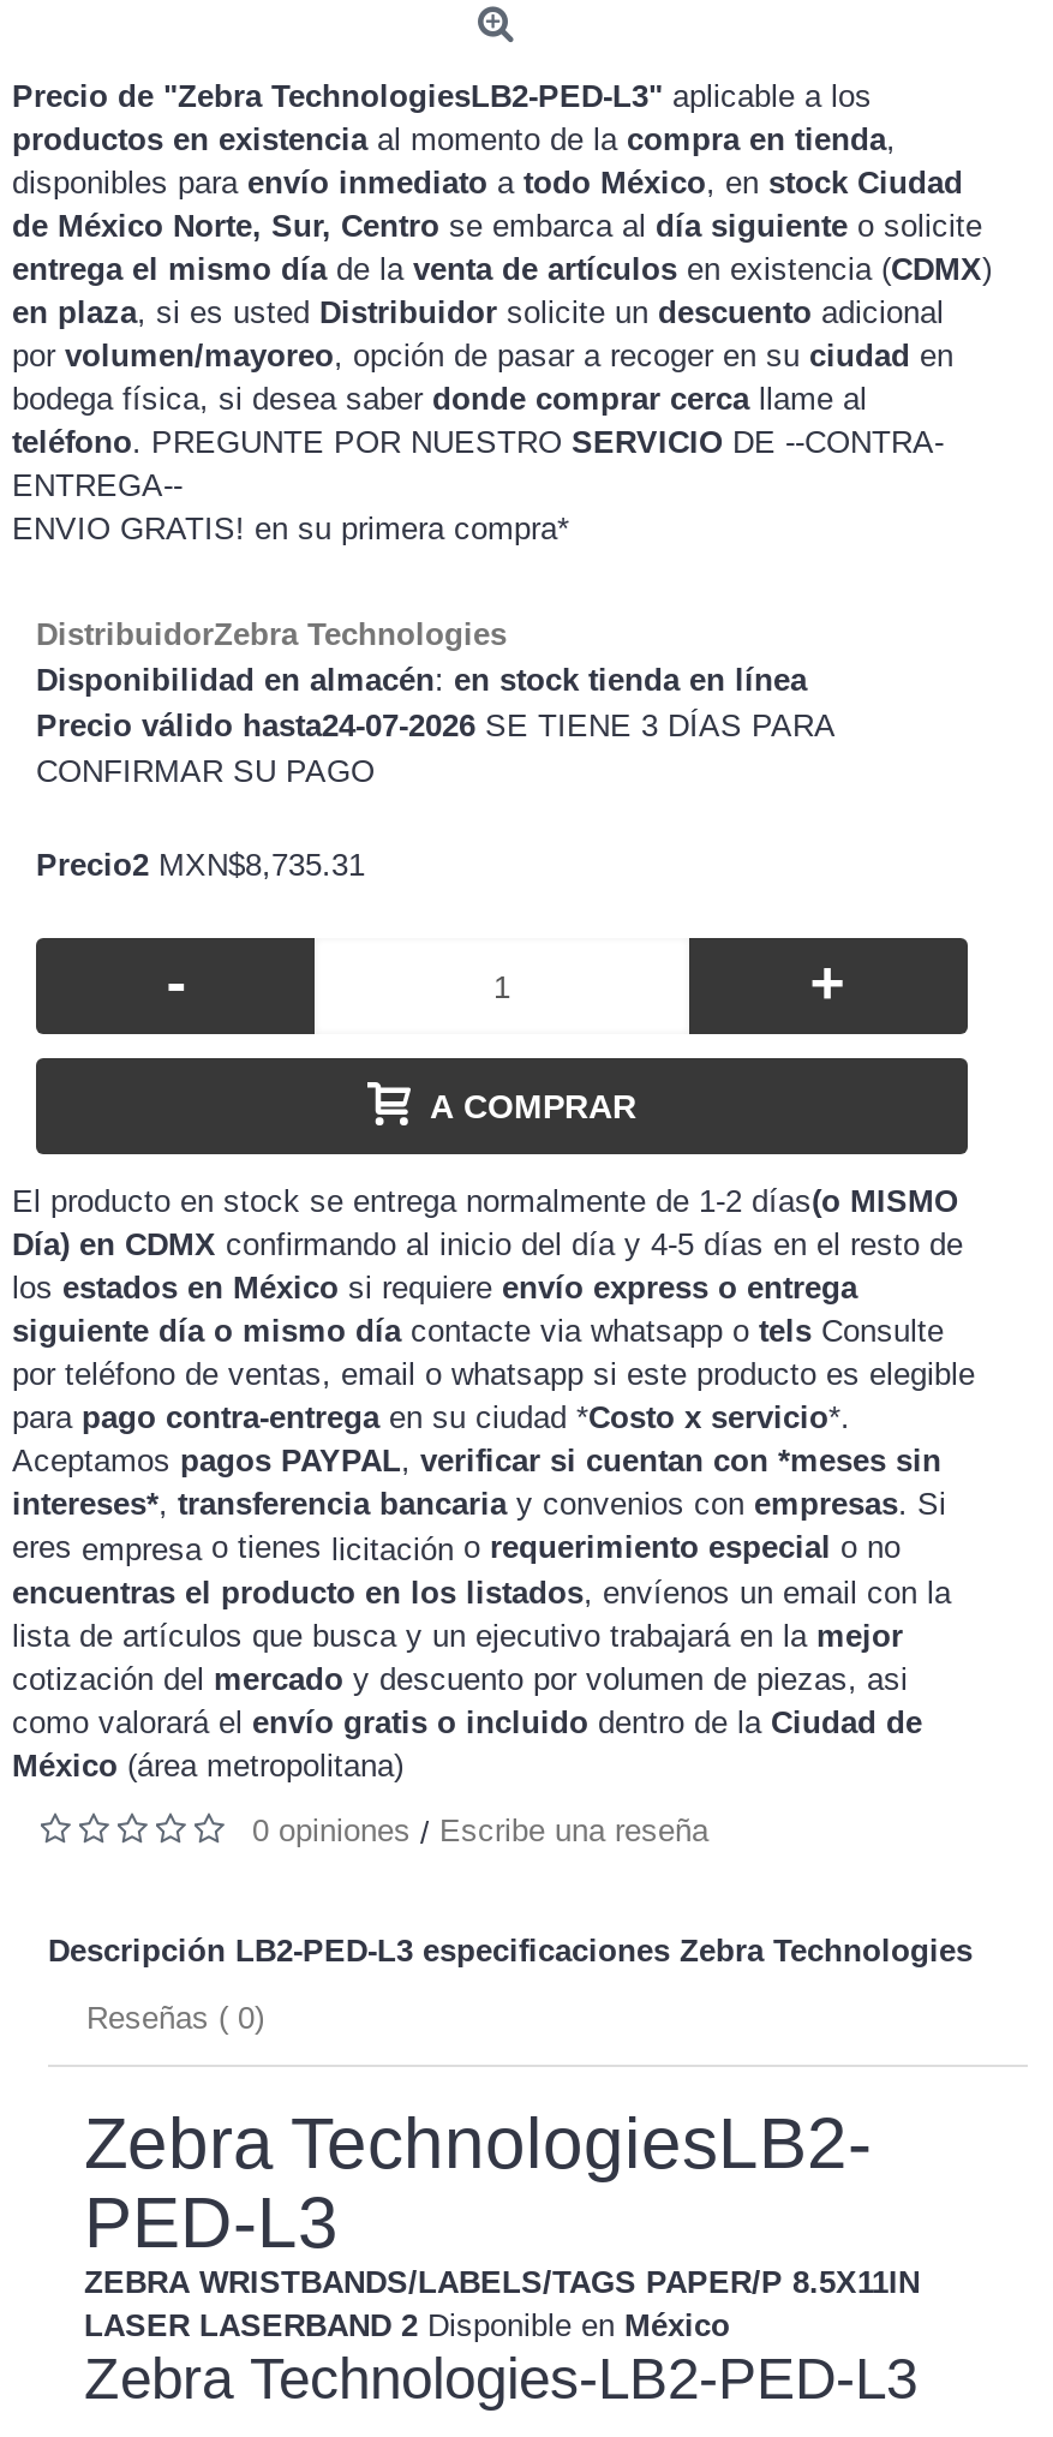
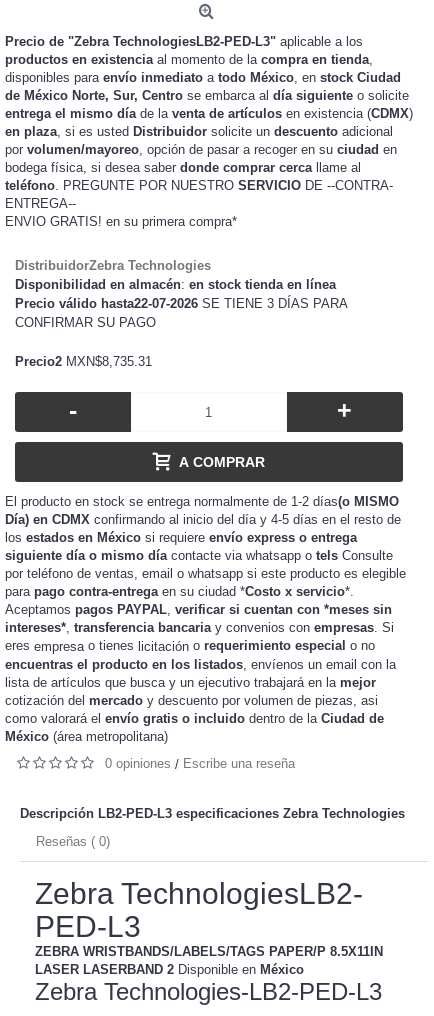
- Precio válido hasta24-07-2026 SE TIENE 3 DÍAS PARA
+ Precio válido hasta22-07-2026 SE TIENE 3 DÍAS PARA
